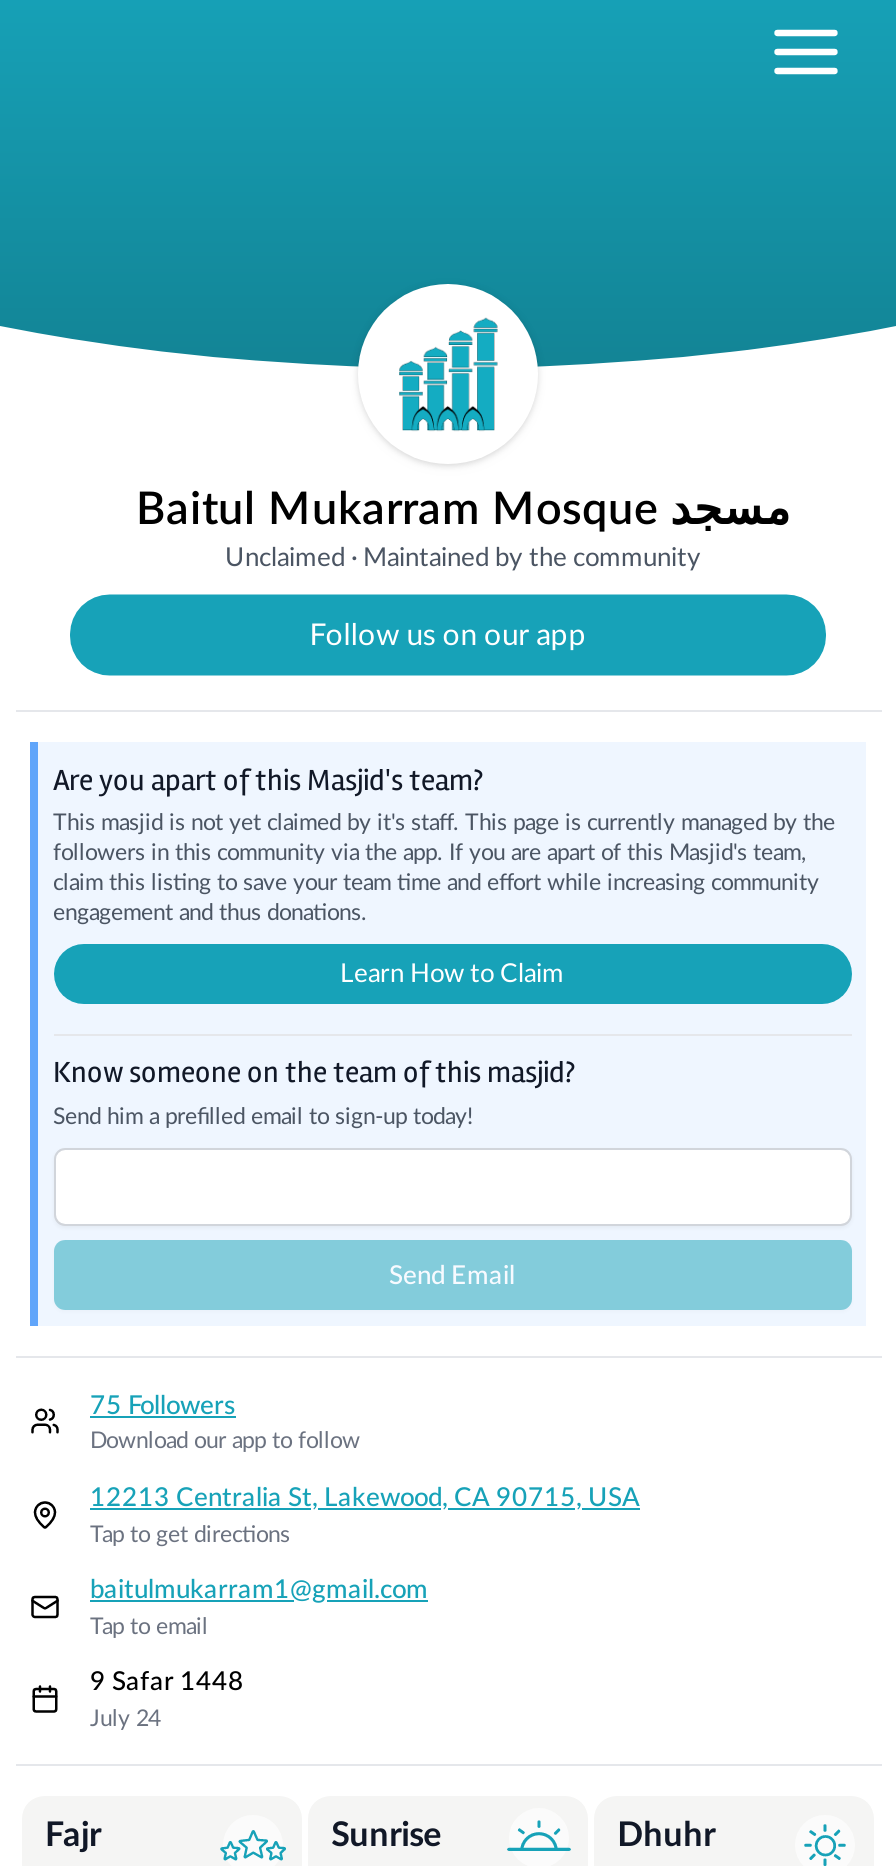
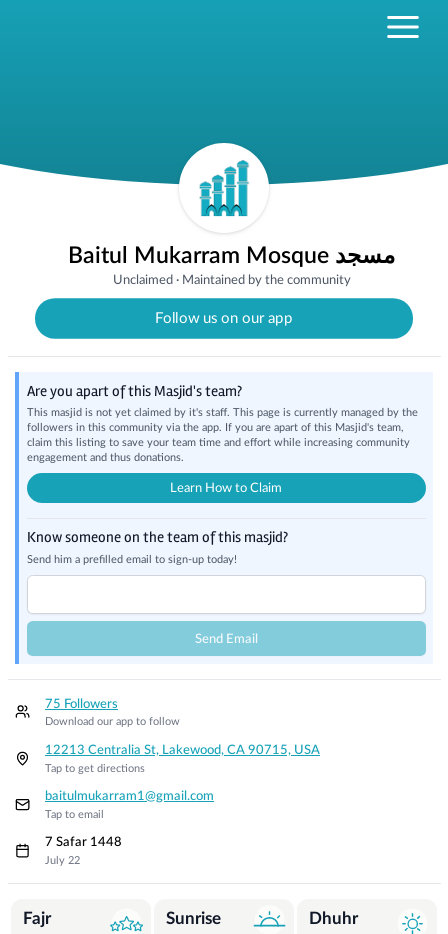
- 9 Safar 1448
+ 7 Safar 1448

- July 24
+ July 22
